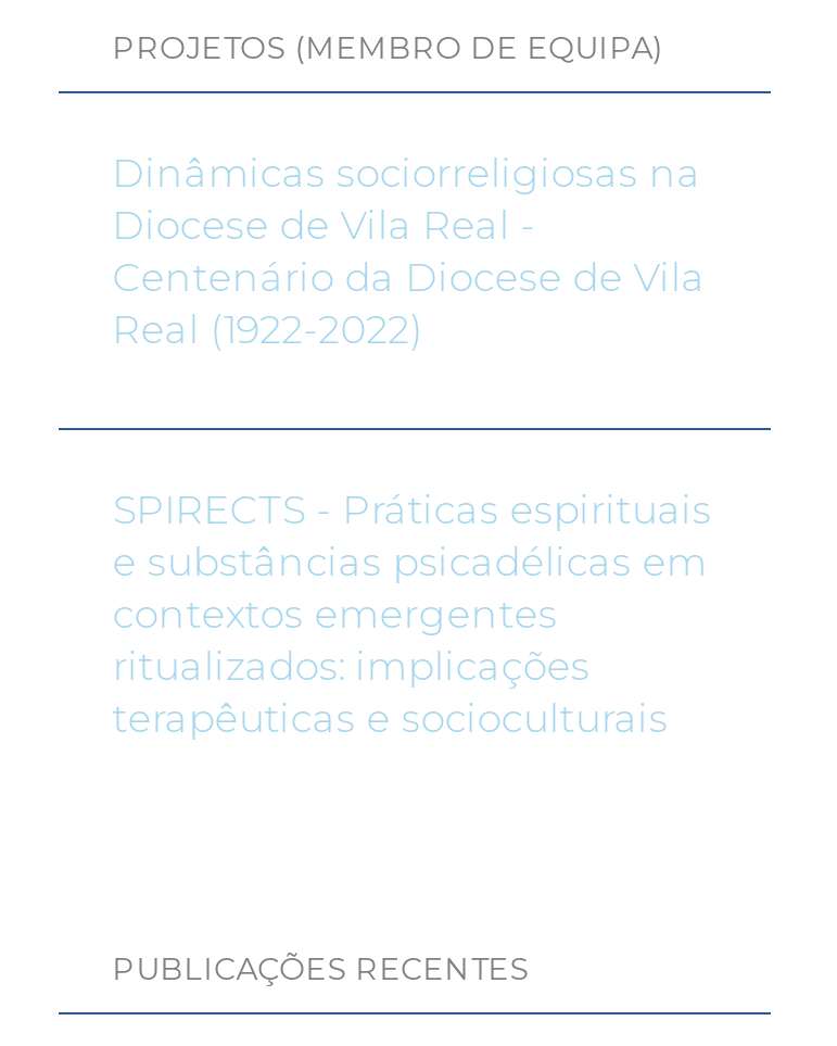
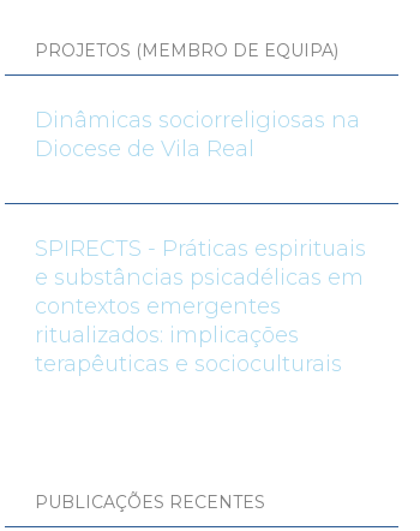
- Diocese de Vila Real -
- Centenário da Diocese de Vila
- Real (1922-2022)
+ Diocese de Vila Real
